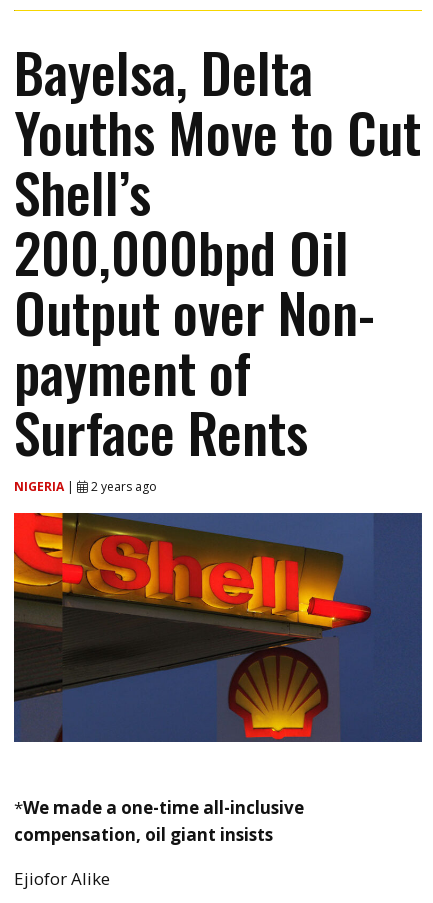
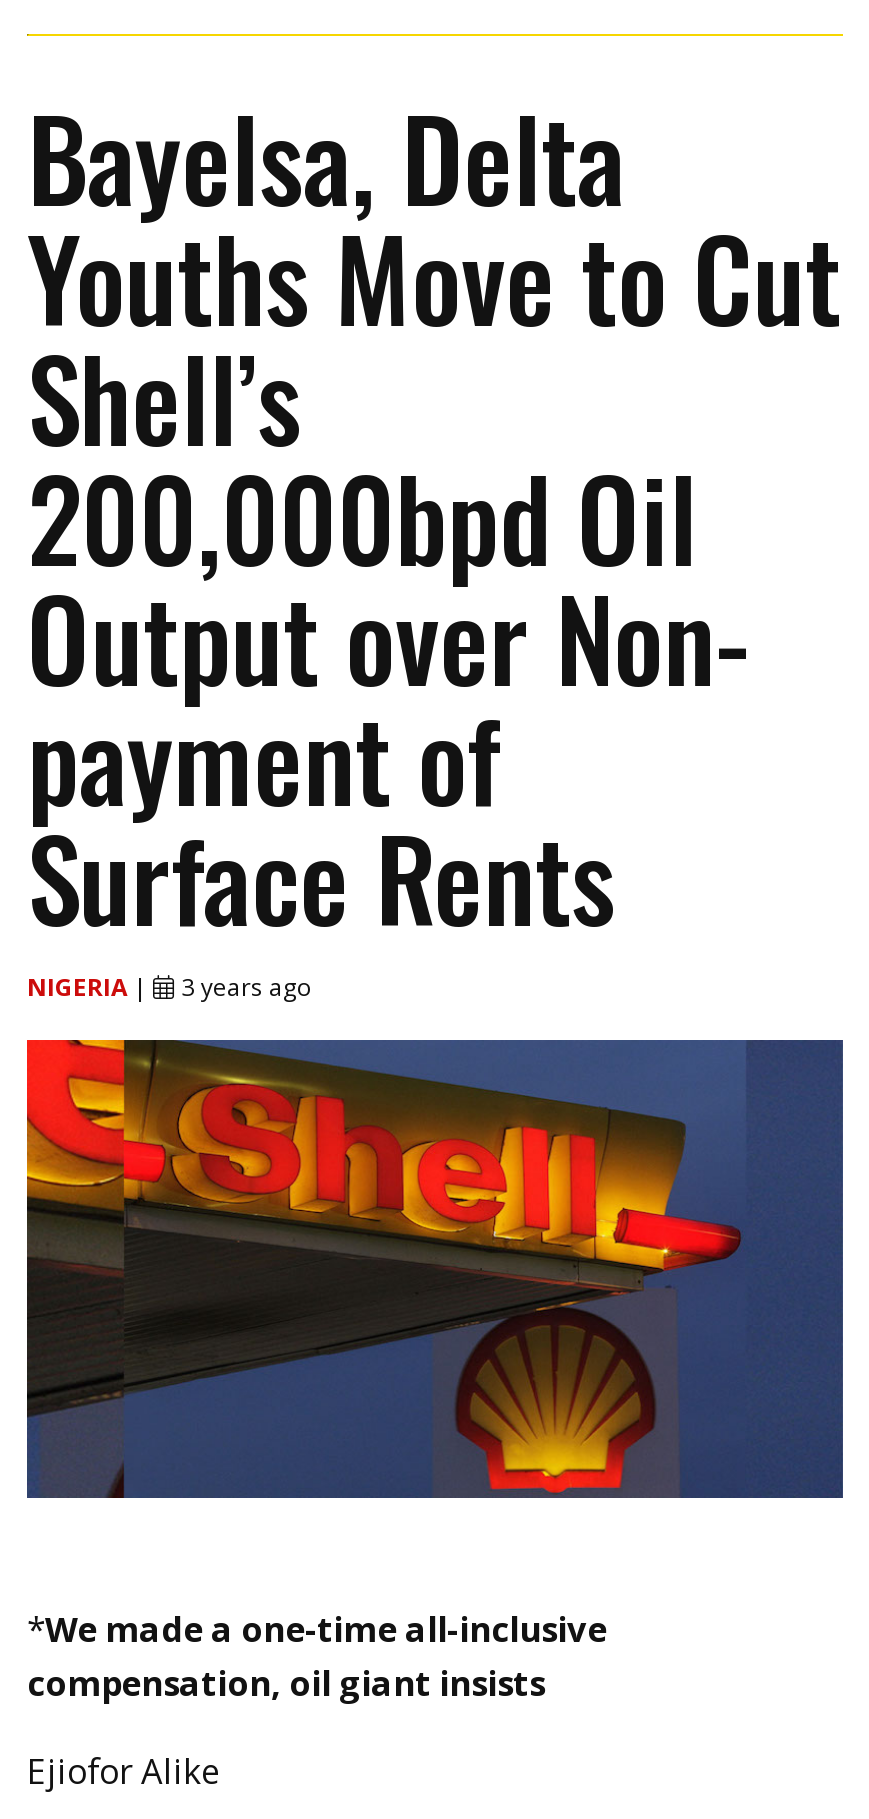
- 2 years ago
+ 3 years ago
